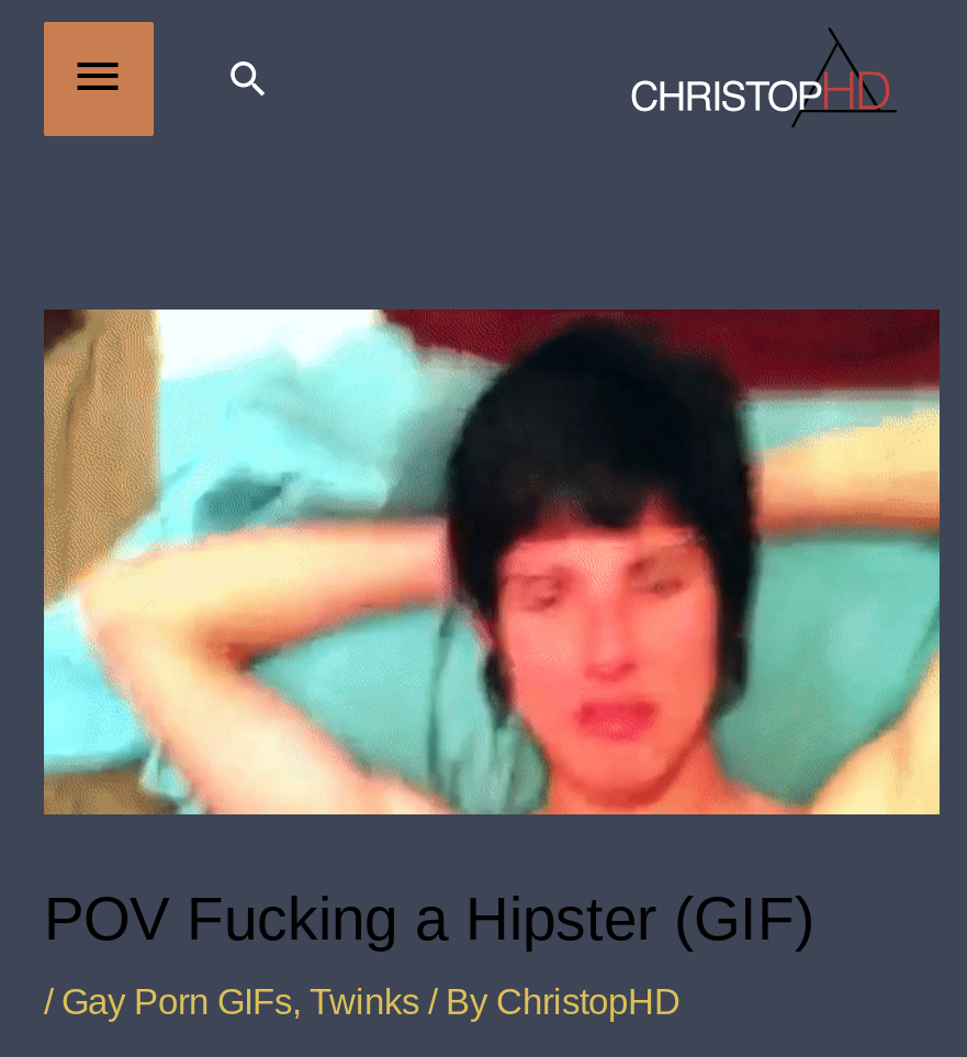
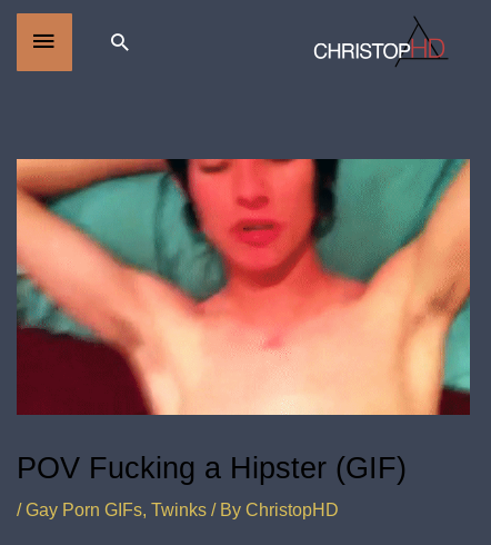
- [image]
+ [image]
